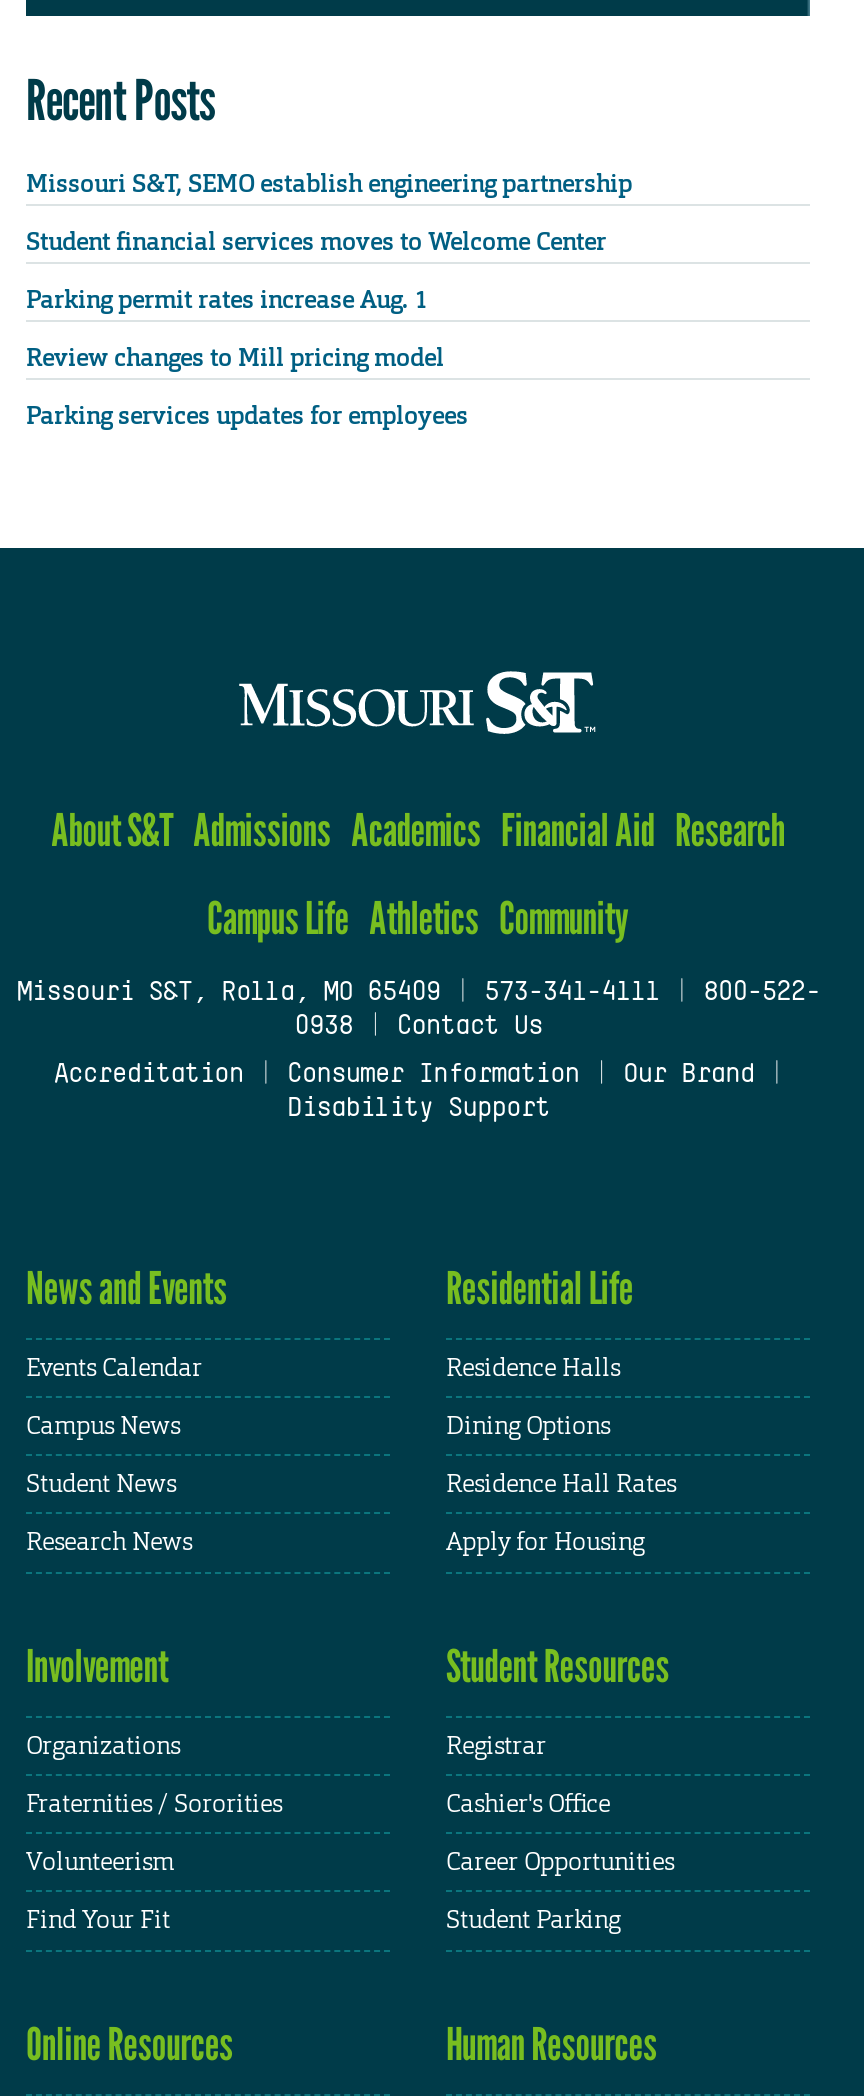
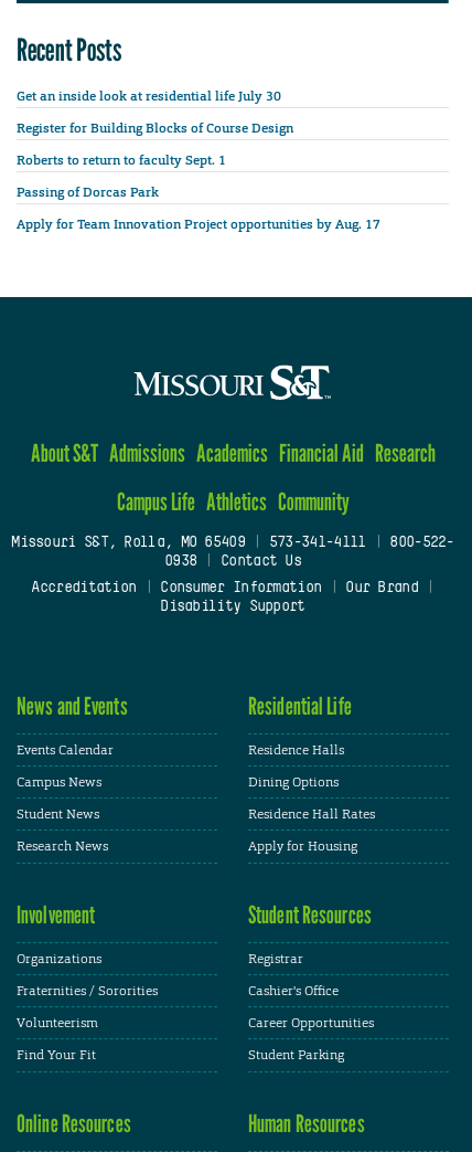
- Missouri S&T, SEMO establish engineering partnership
+ Get an inside look at residential life July 30

- Student financial services moves to Welcome Center
+ Register for Building Blocks of Course Design

- Parking permit rates increase Aug. 1
+ Roberts to return to faculty Sept. 1

- Review changes to Mill pricing model
+ Passing of Dorcas Park

- Parking services updates for employees
+ Apply for Team Innovation Project opportunities by Aug. 17
